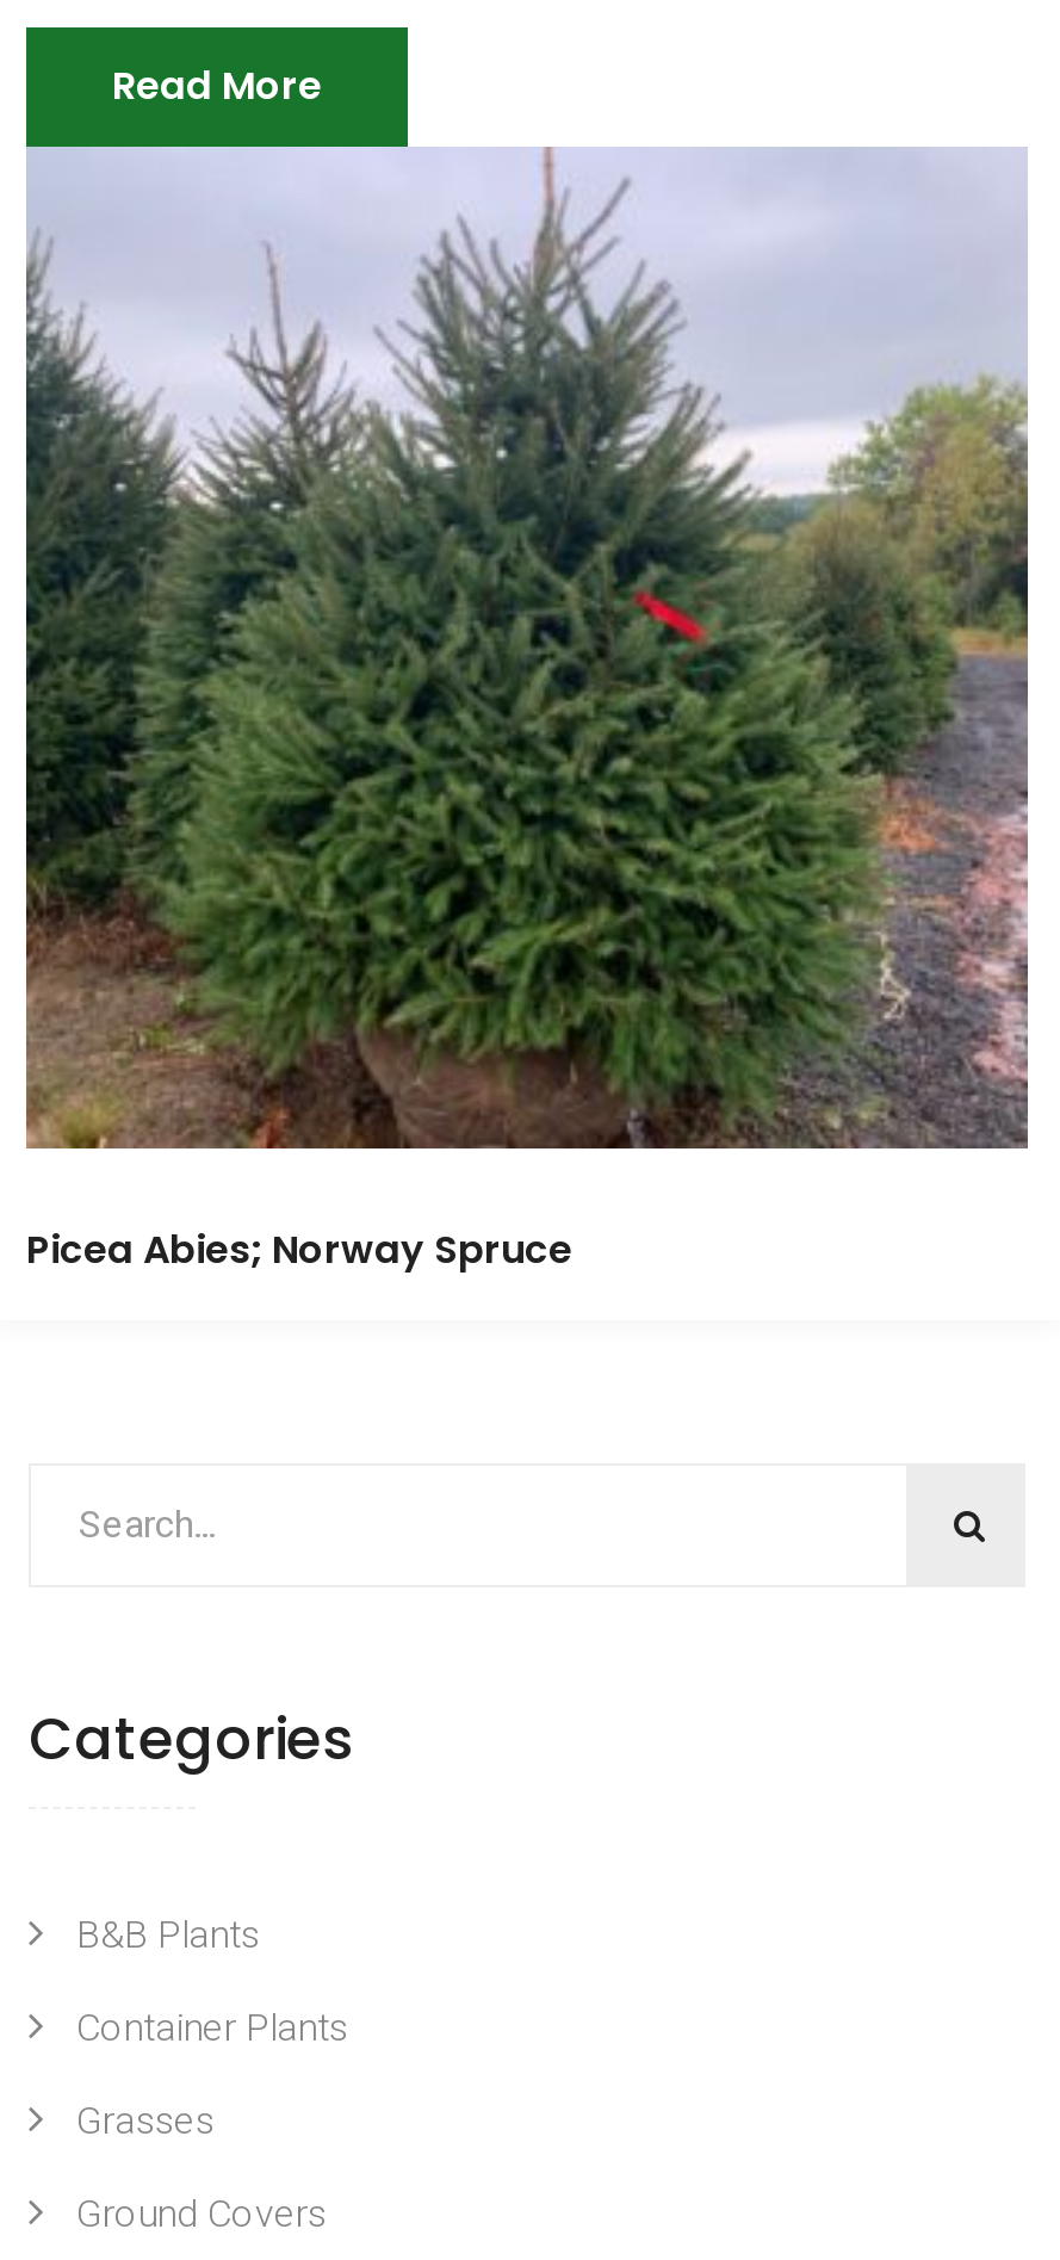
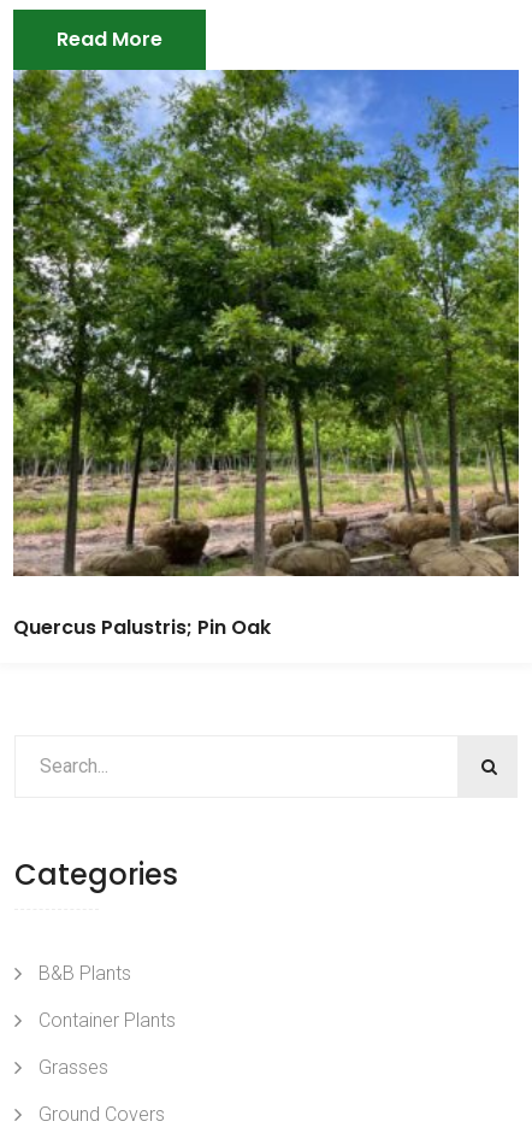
- [image]
- Picea Abies; Norway Spruce
+ [image]
+ Quercus Palustris; Pin Oak
